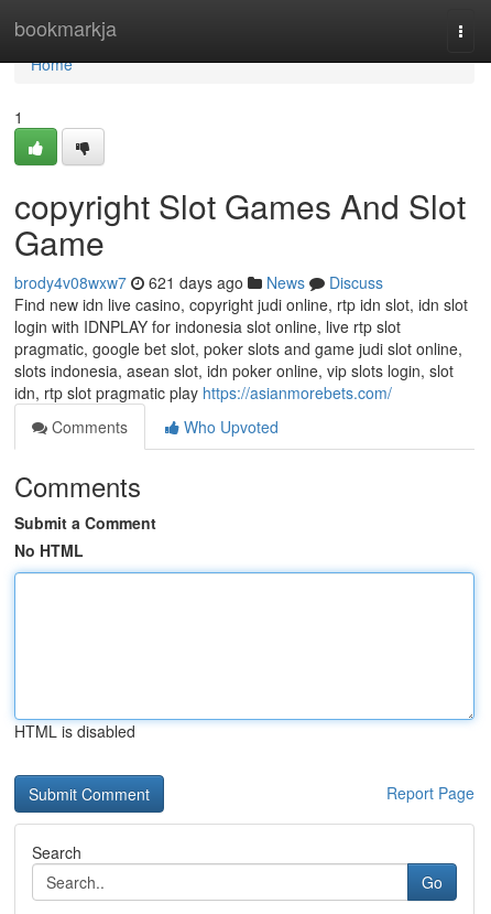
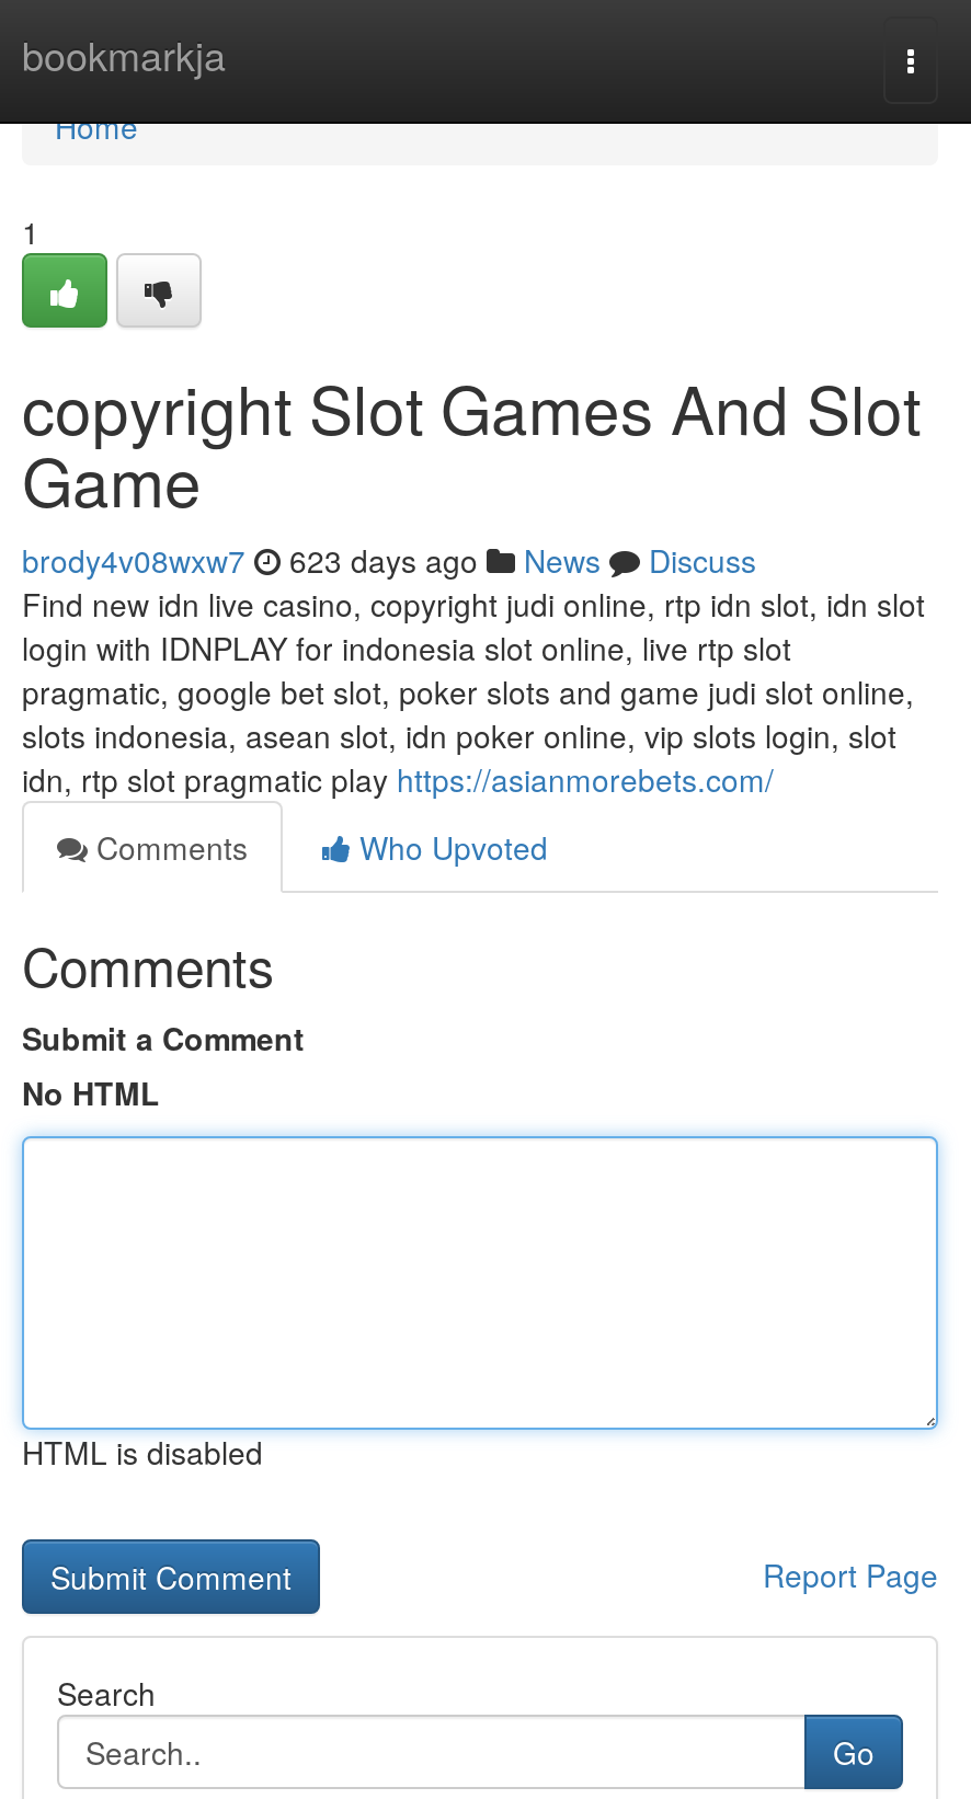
- brody4v08wxw7 621 days ago News Discuss
+ brody4v08wxw7 623 days ago News Discuss
